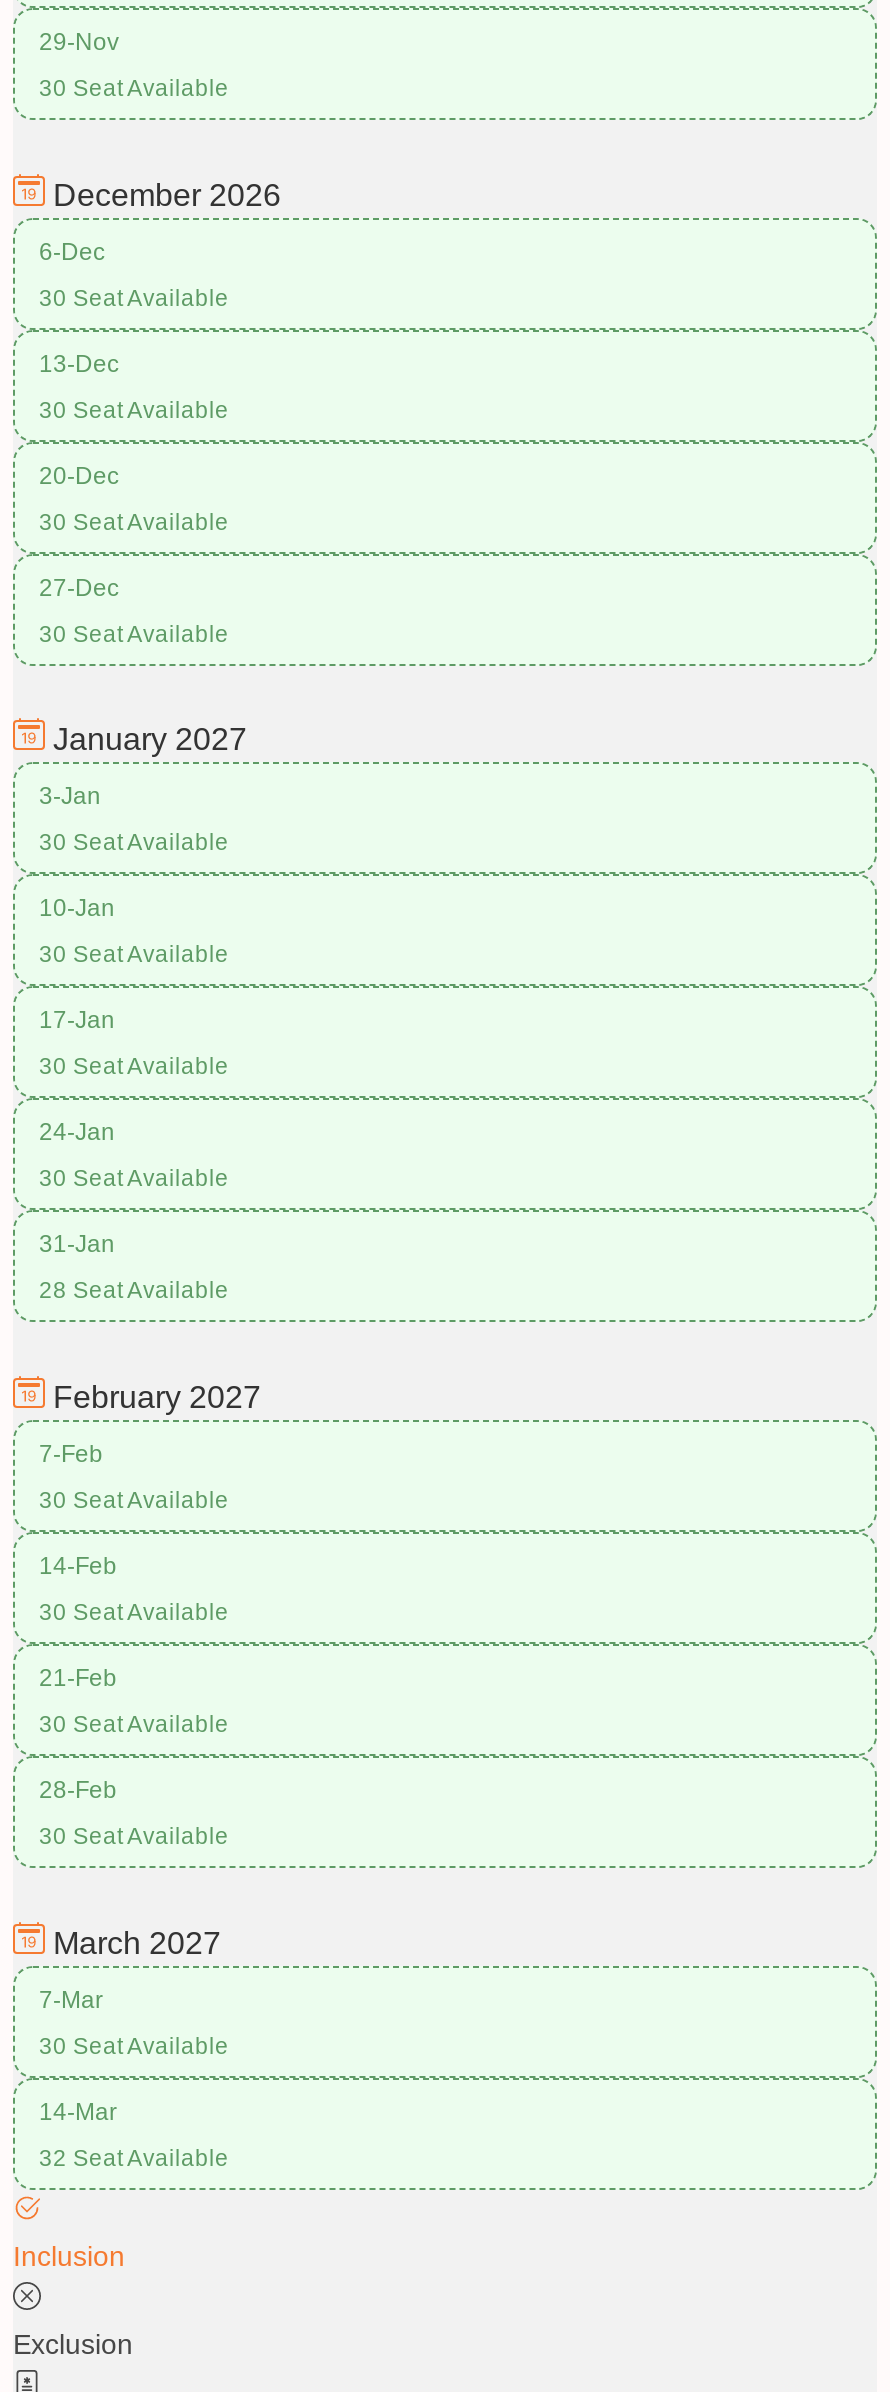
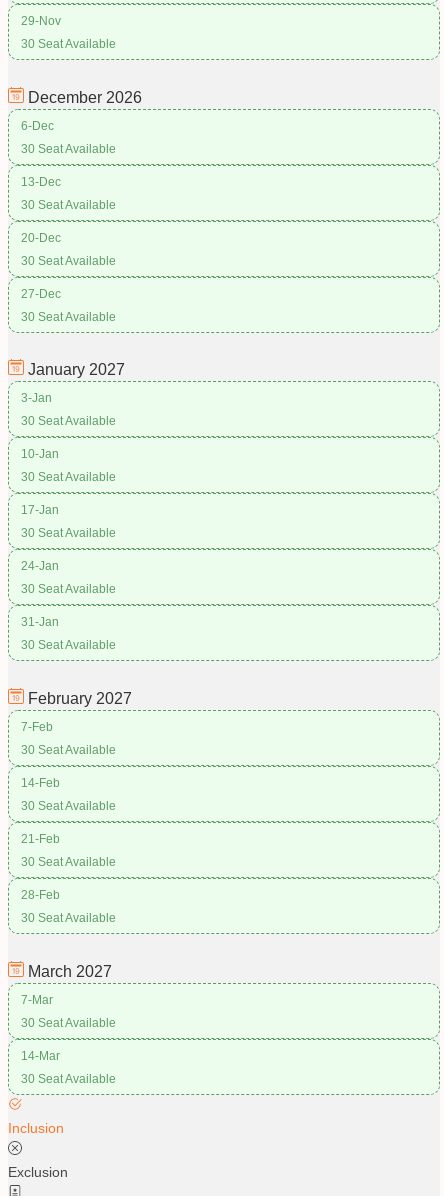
- 28 Seat Available
+ 30 Seat Available

- 32 Seat Available
+ 30 Seat Available
